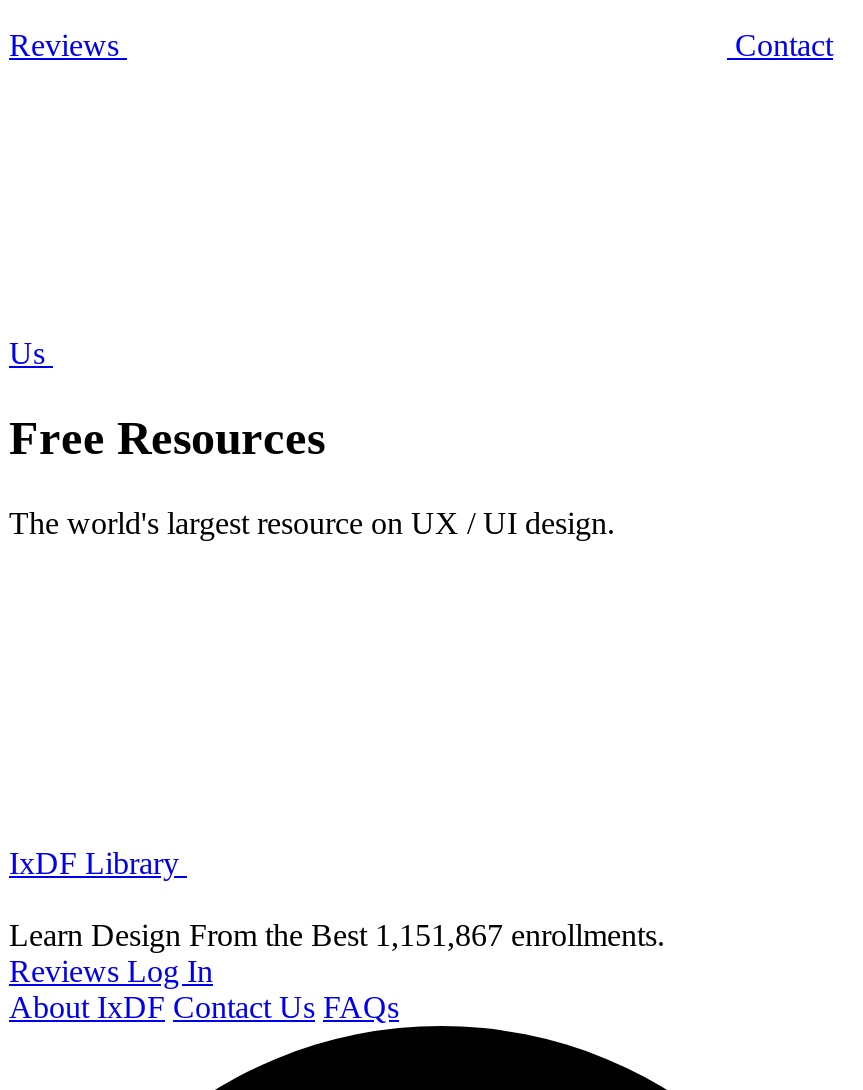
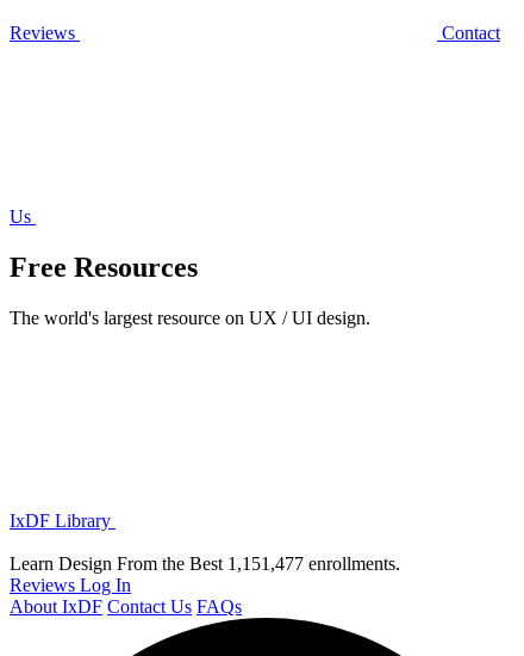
- Learn Design From the Best 1,151,867 enrollments.
+ Learn Design From the Best 1,151,477 enrollments.
